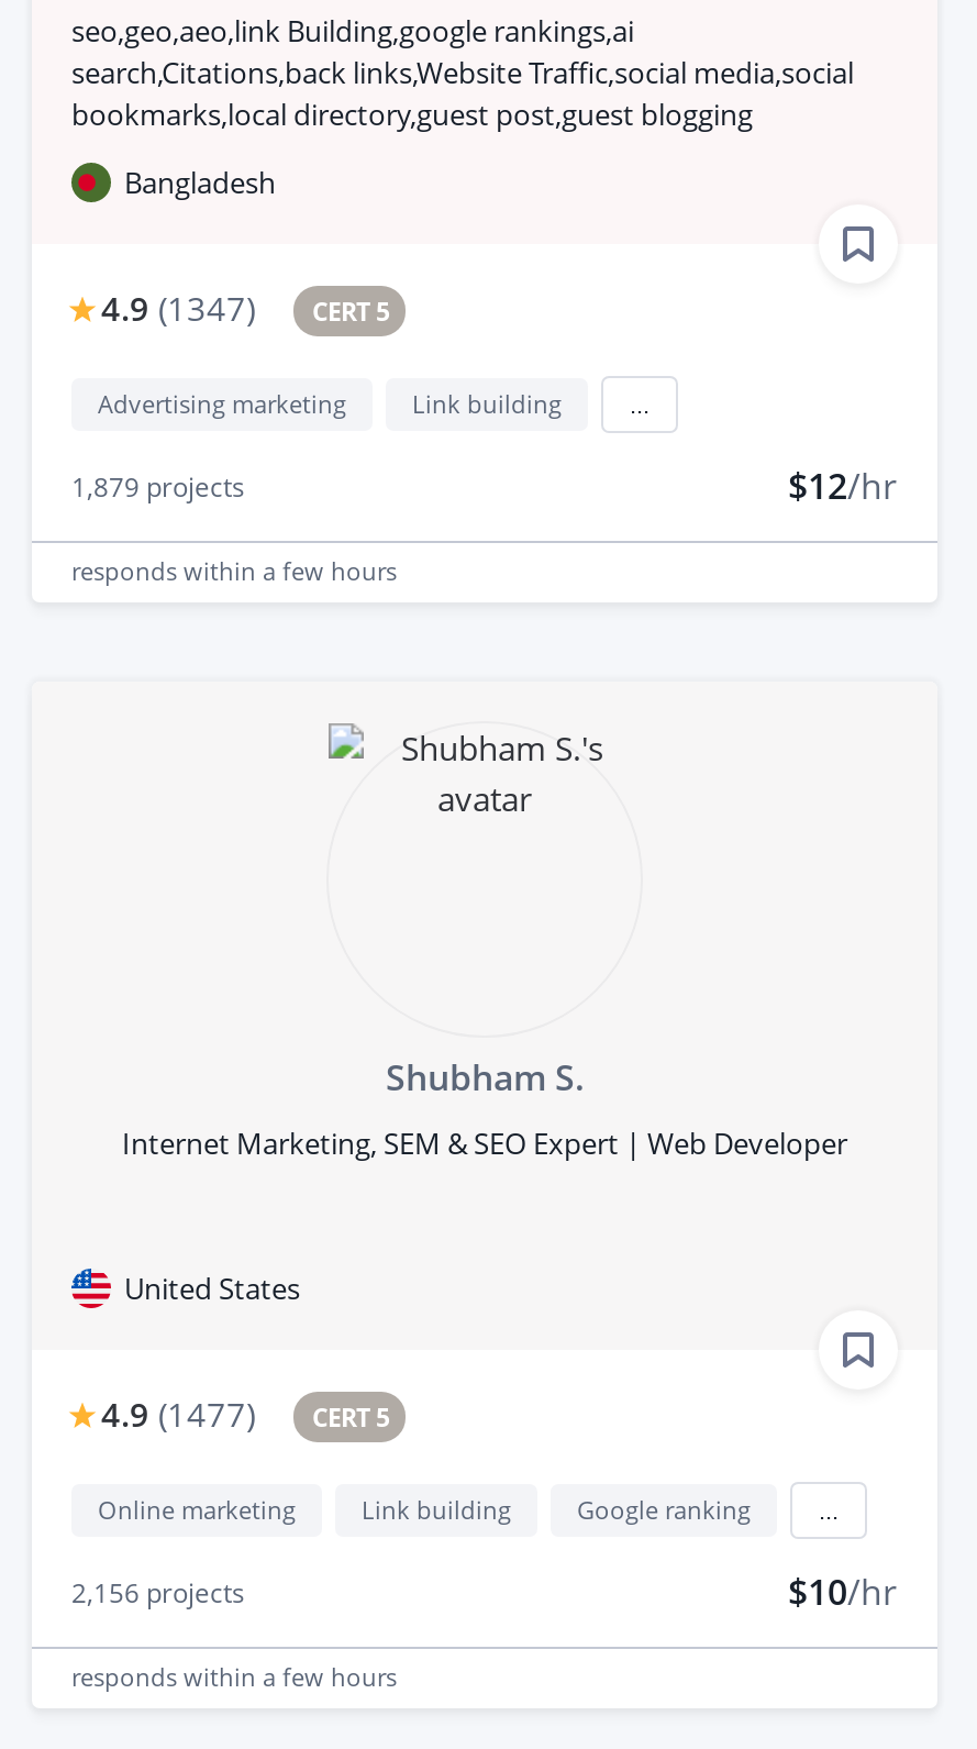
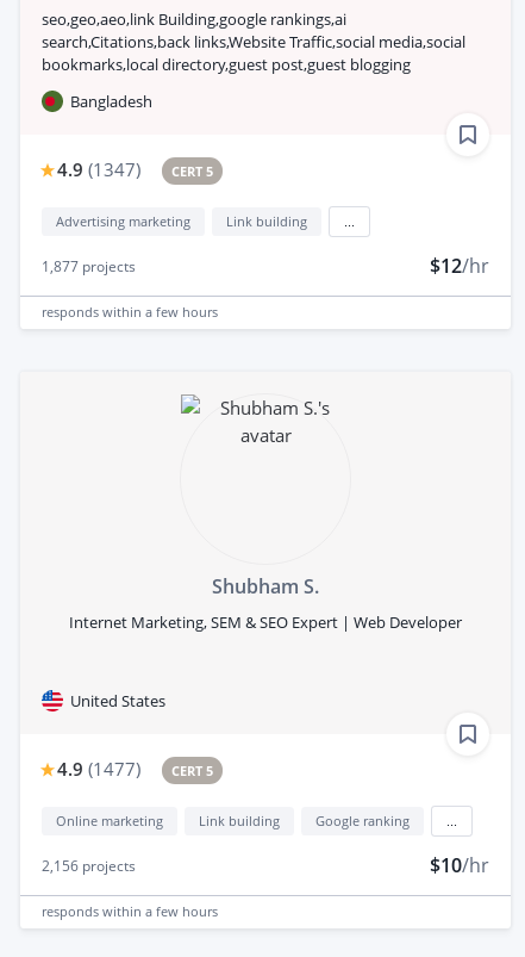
- 1,879 projects
+ 1,877 projects
